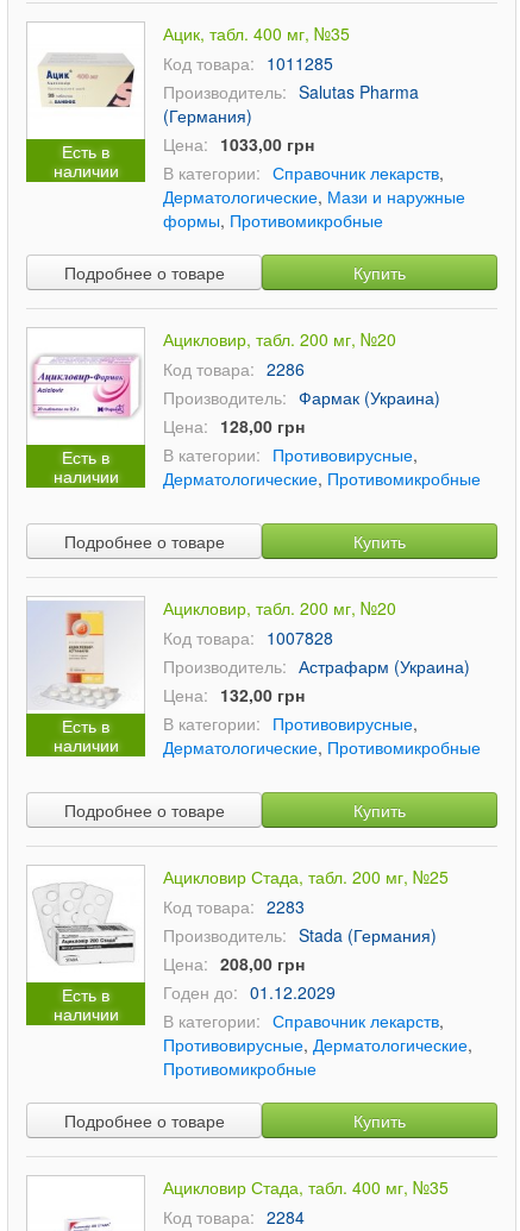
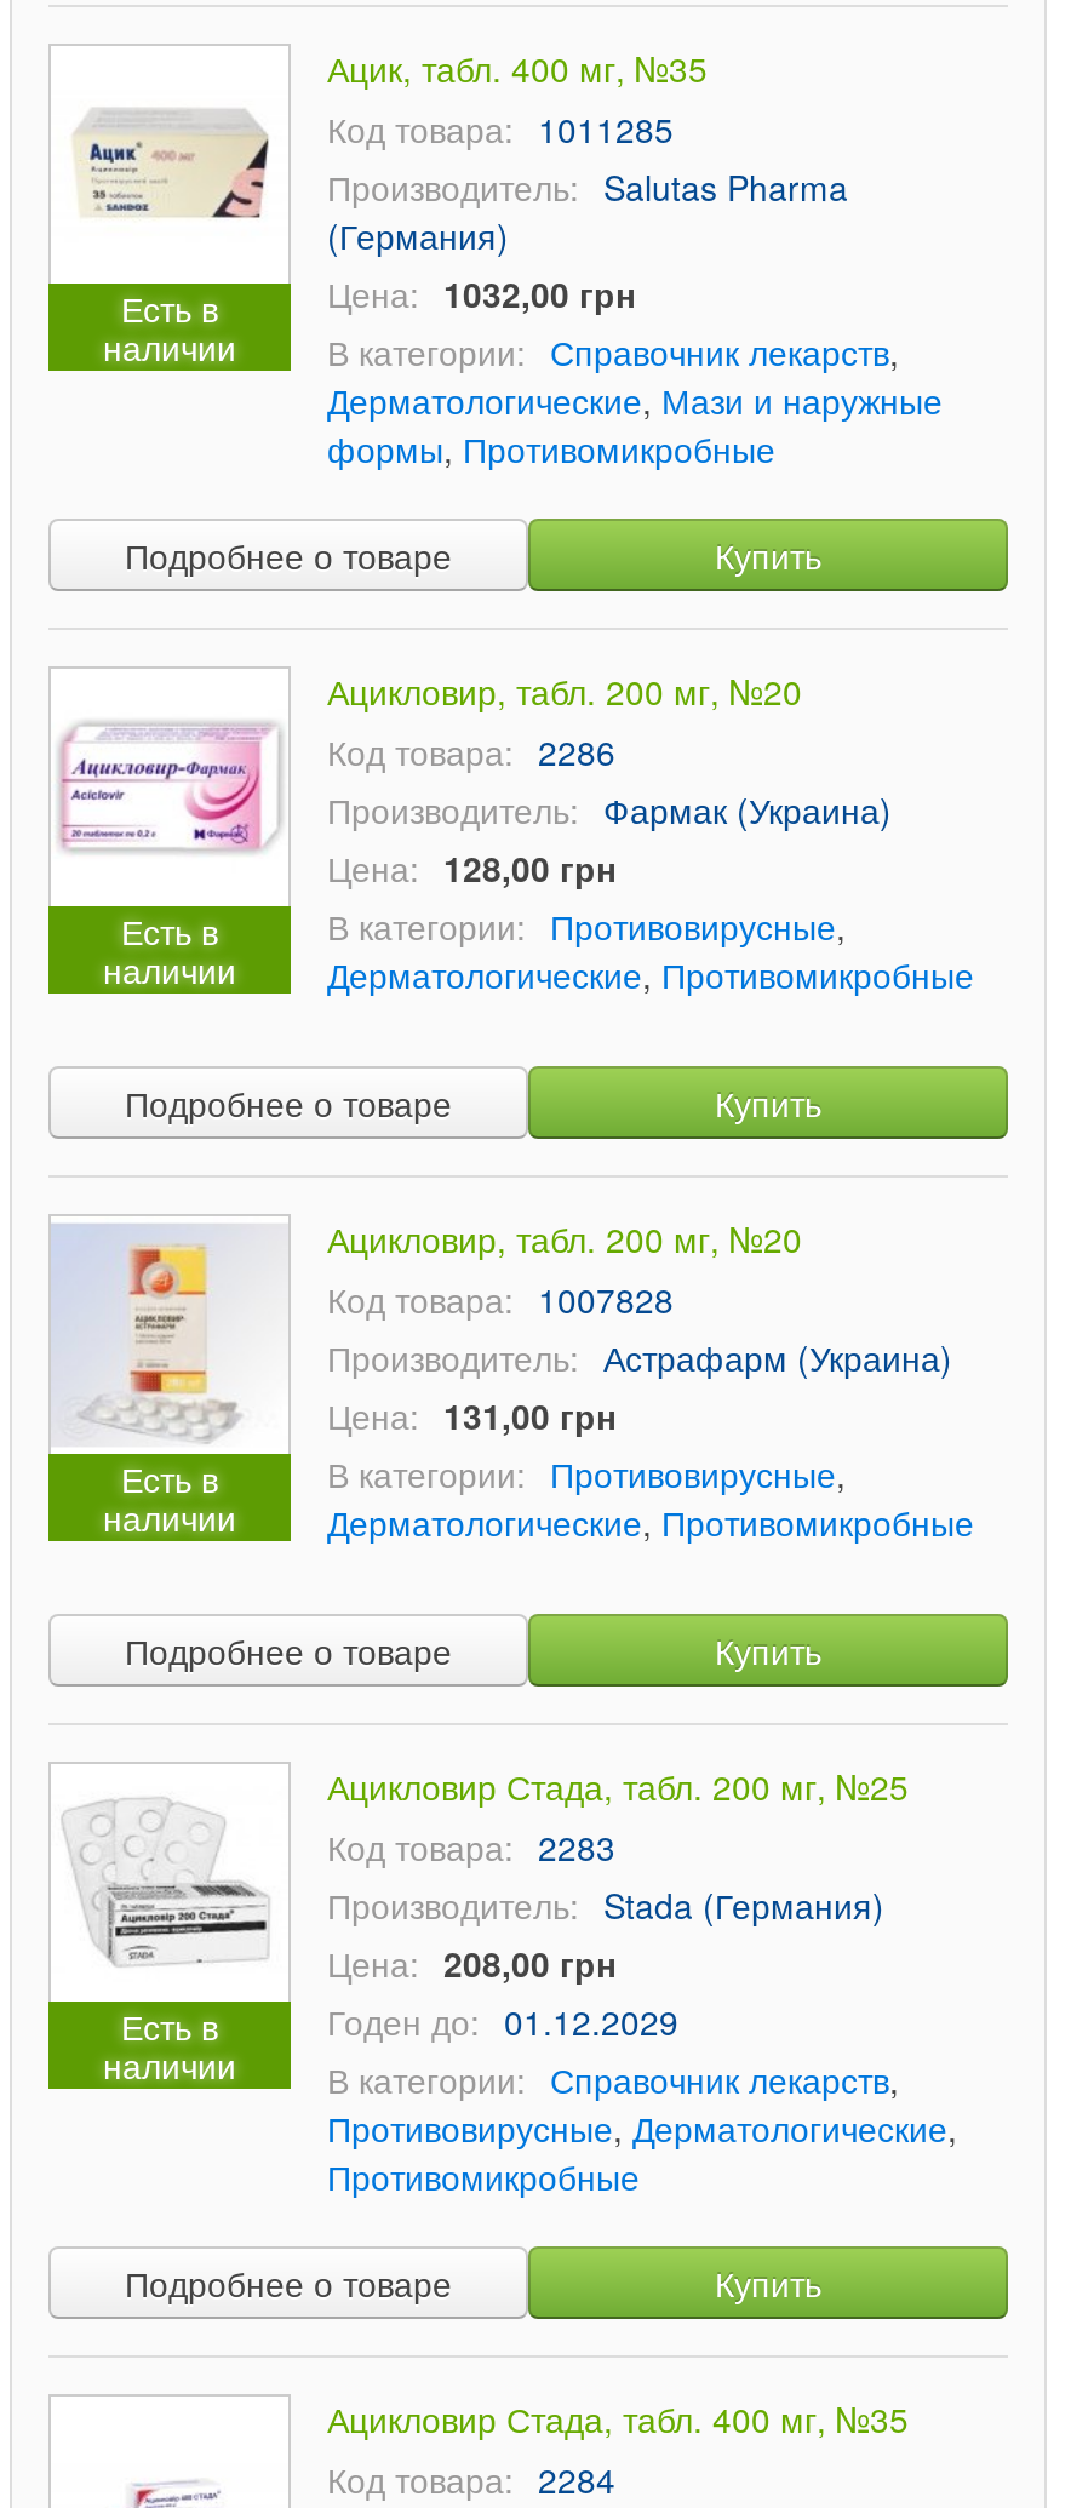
- Цена: 1033,00 грн
+ Цена: 1032,00 грн

- Цена: 132,00 грн
+ Цена: 131,00 грн
